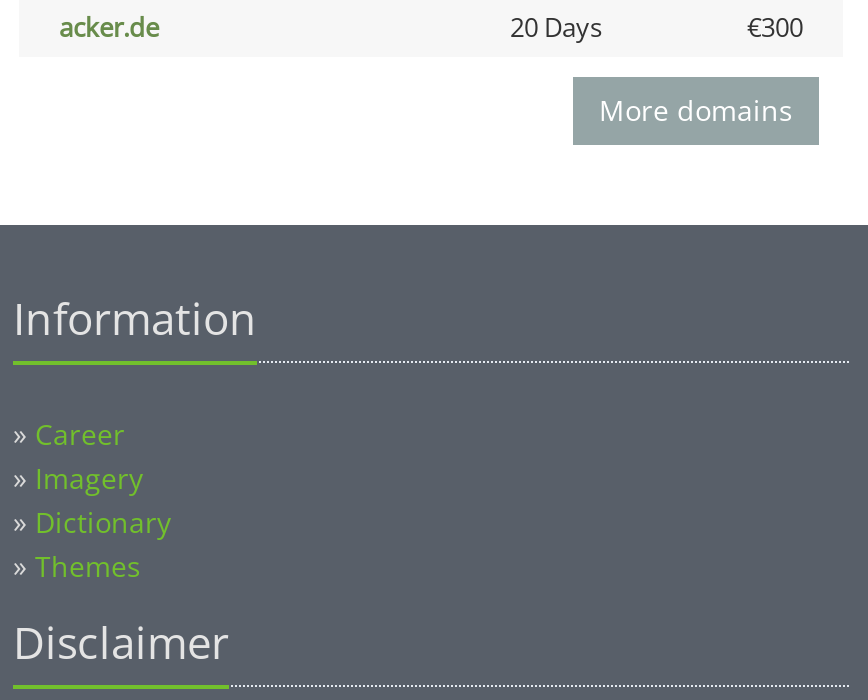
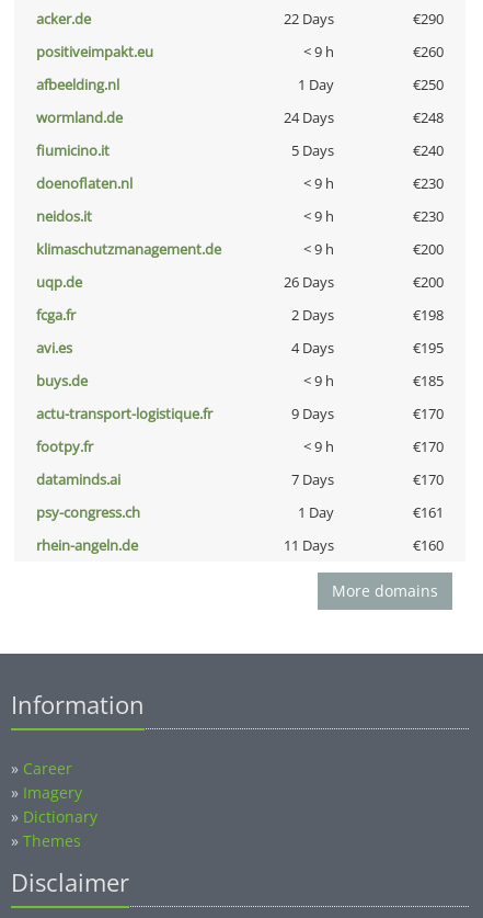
- 20 Days
- €300
+ 22 Days
+ €290
+ positiveimpakt.eu
+ < 9 h
+ €260
+ afbeelding.nl
+ 1 Day
+ €250
+ wormland.de
+ 24 Days
+ €248
+ fiumicino.it
+ 5 Days
+ €240
+ doenoflaten.nl
+ < 9 h
+ €230
+ neidos.it
+ < 9 h
+ €230
+ klimaschutzmanagement.de
+ < 9 h
+ €200
+ uqp.de
+ 26 Days
+ €200
+ fcga.fr
+ 2 Days
+ €198
+ avi.es
+ 4 Days
+ €195
+ buys.de
+ < 9 h
+ €185
+ actu-transport-logistique.fr
+ 9 Days
+ €170
+ footpy.fr
+ < 9 h
+ €170
+ dataminds.ai
+ 7 Days
+ €170
+ psy-congress.ch
+ 1 Day
+ €161
+ rhein-angeln.de
+ 11 Days
+ €160
